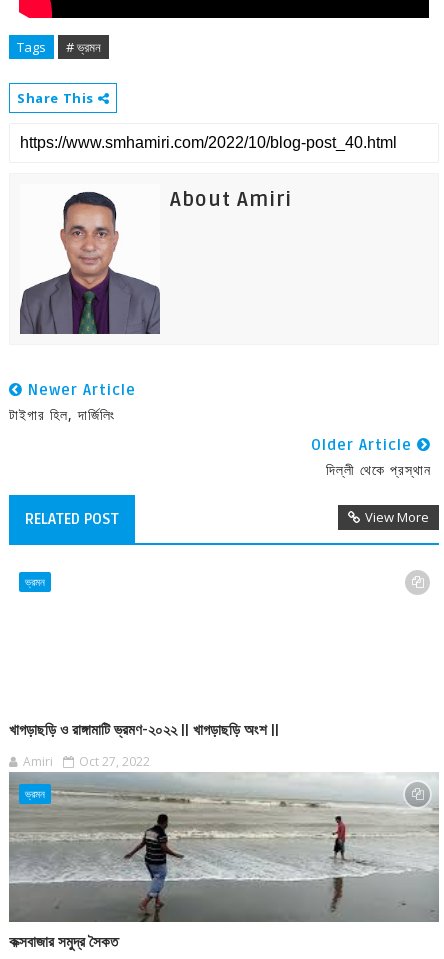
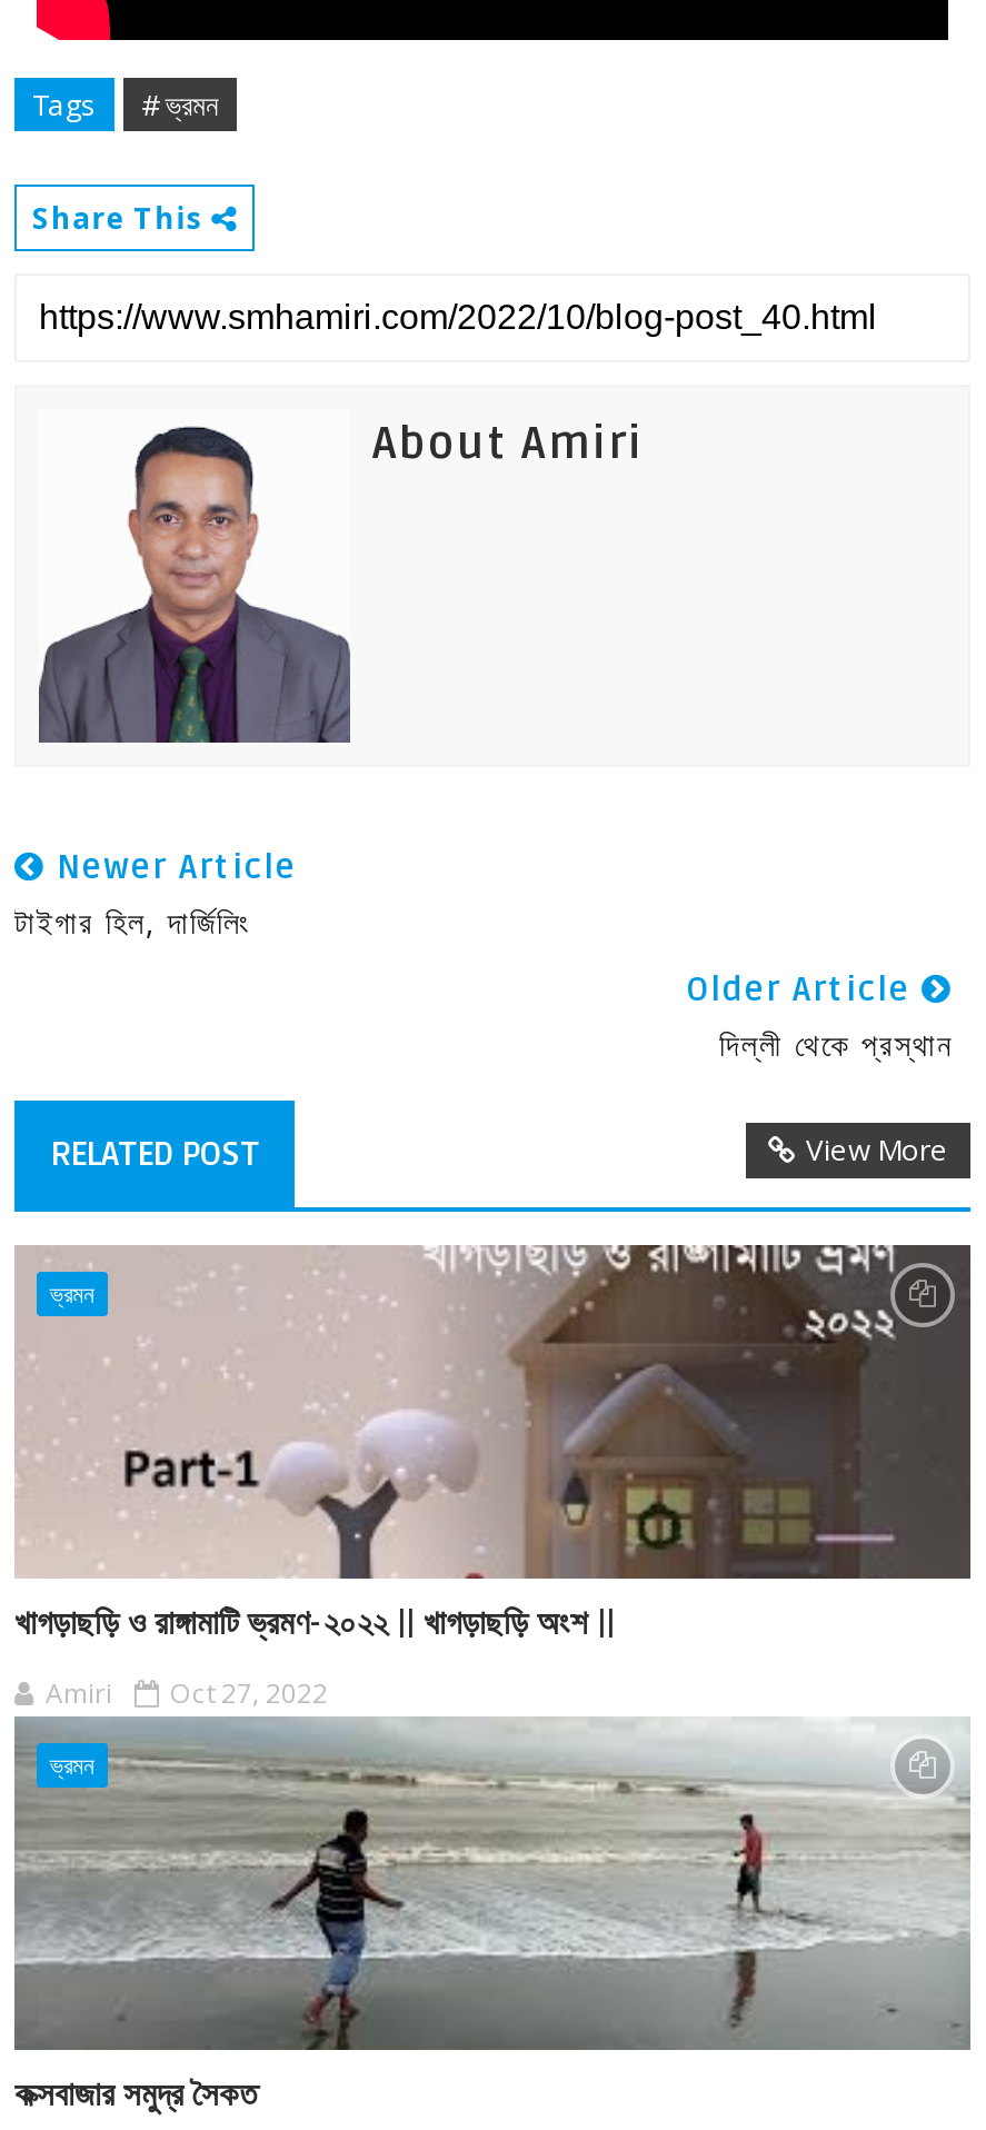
+ [image]
